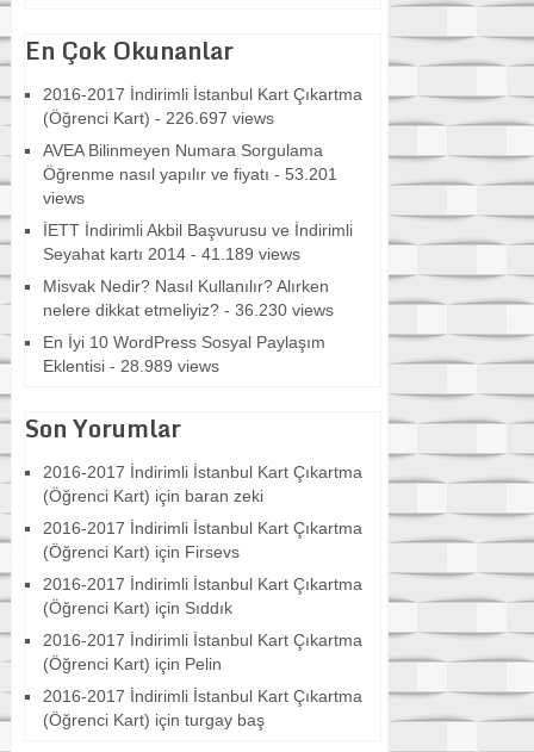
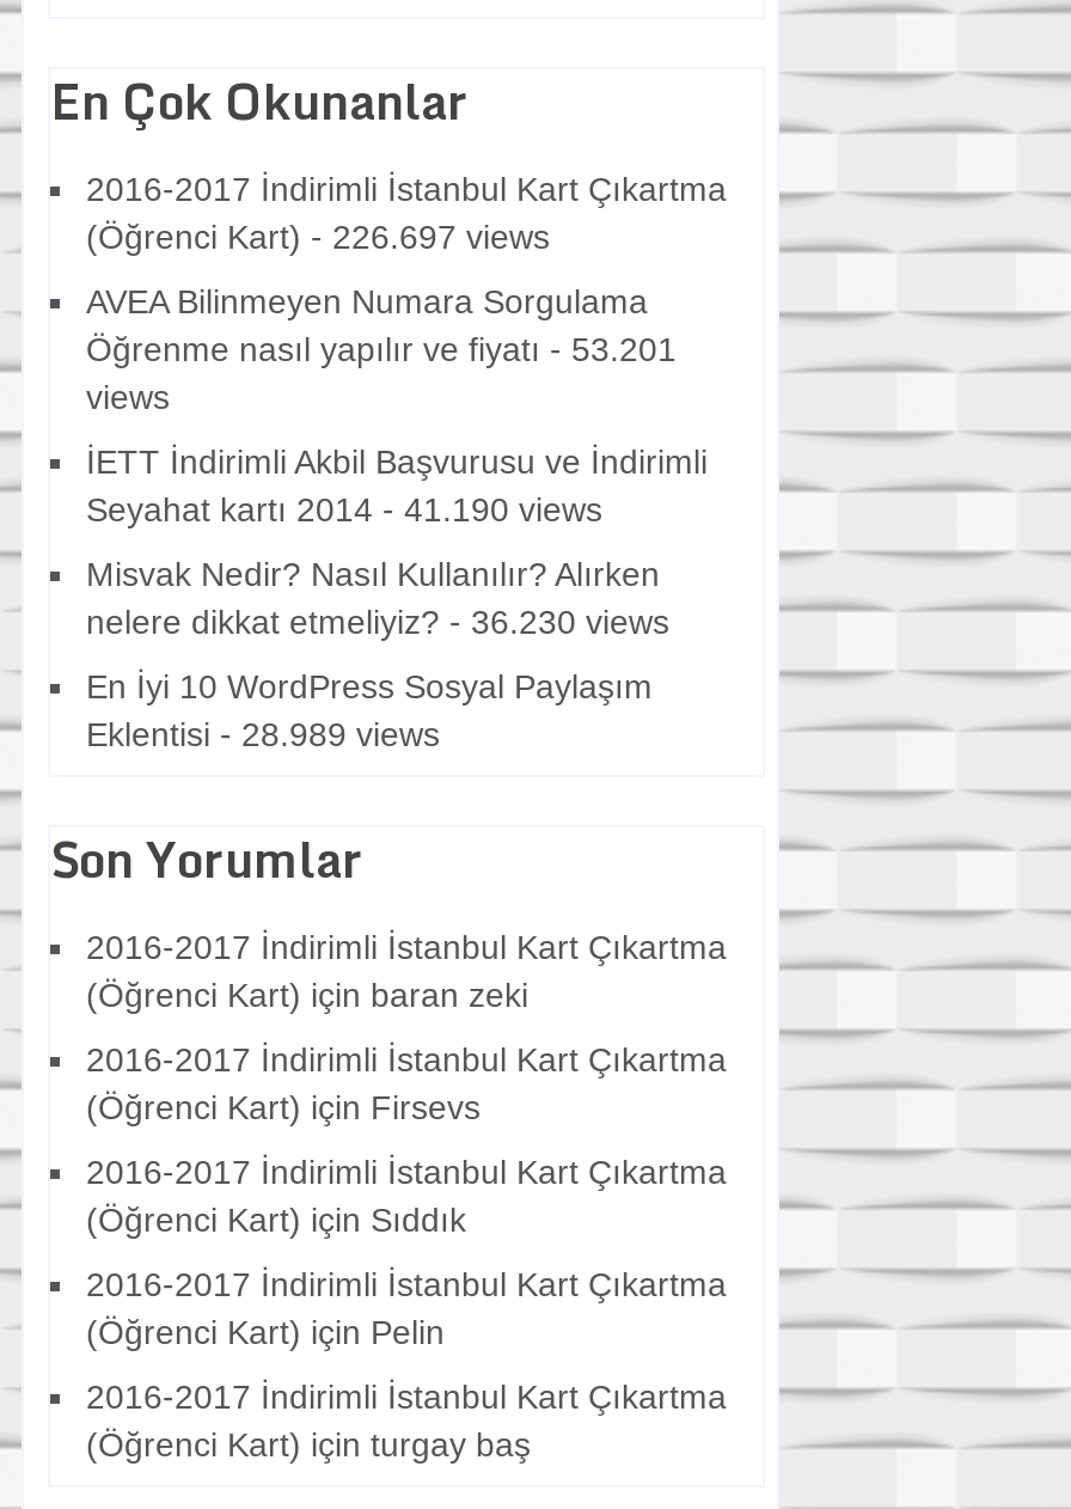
- Seyahat kartı 2014 - 41.189 views
+ Seyahat kartı 2014 - 41.190 views
